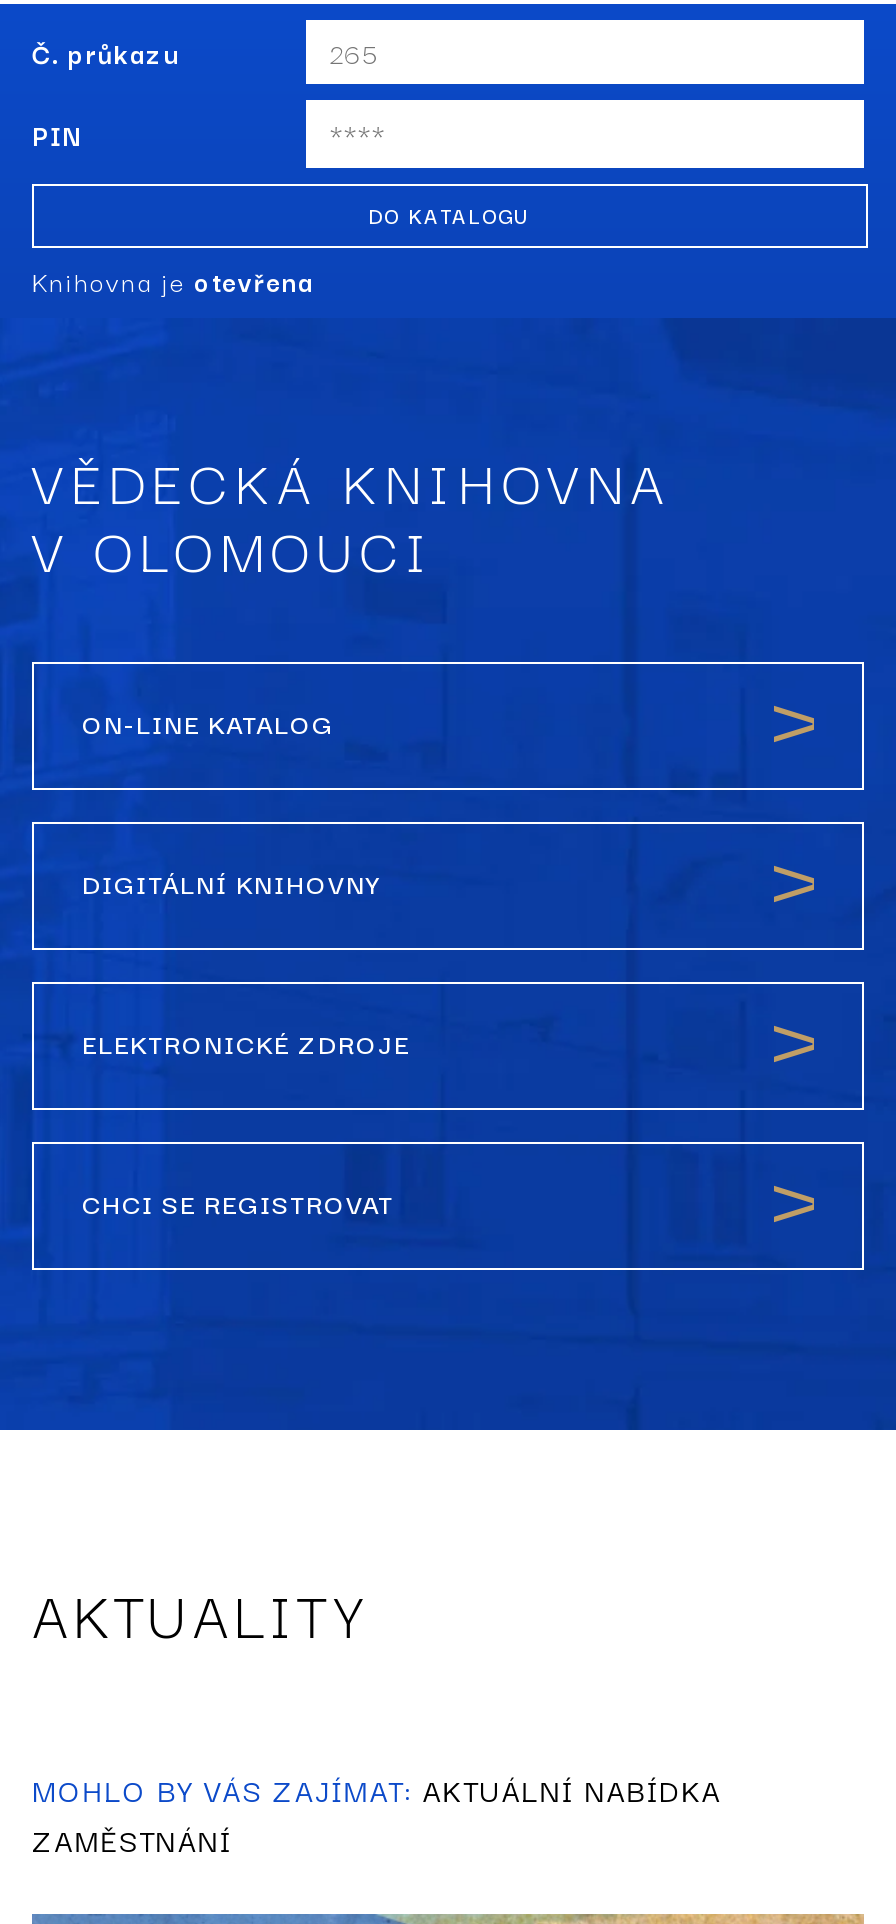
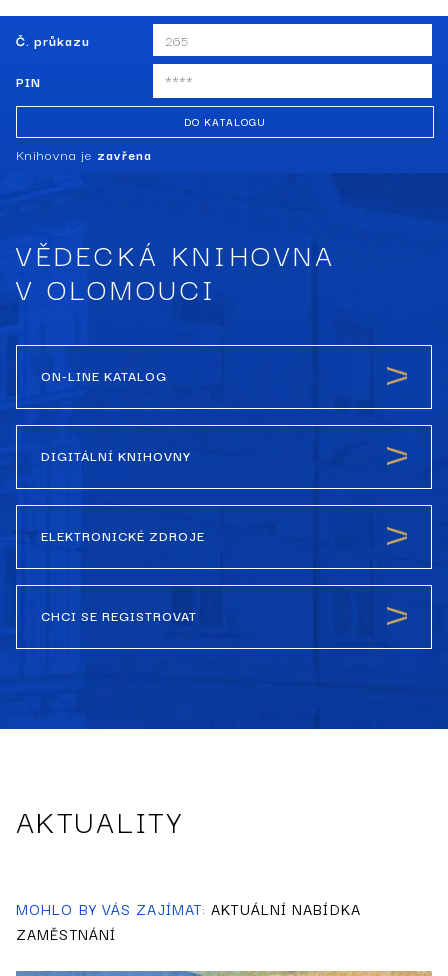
- Knihovna je otevřena
+ Knihovna je zavřena
